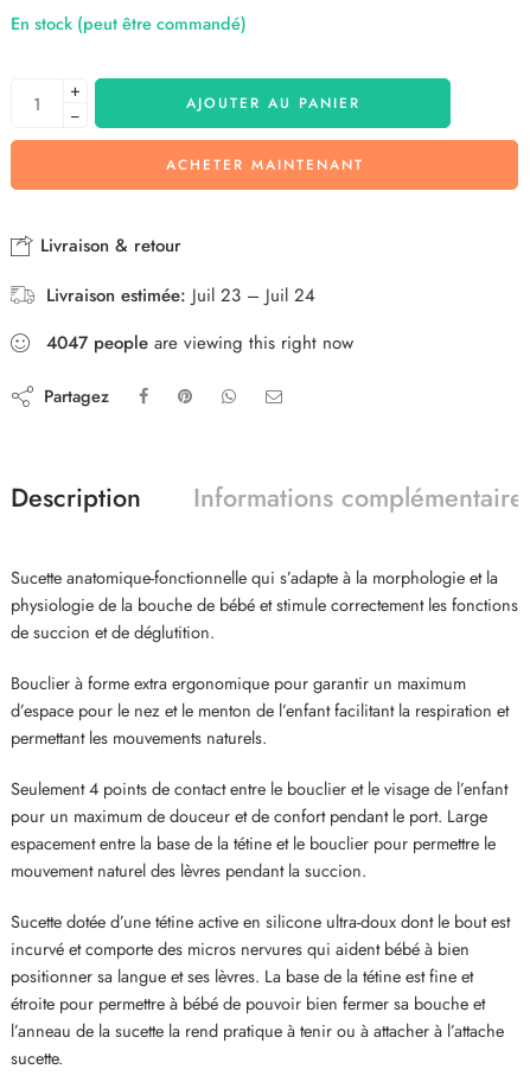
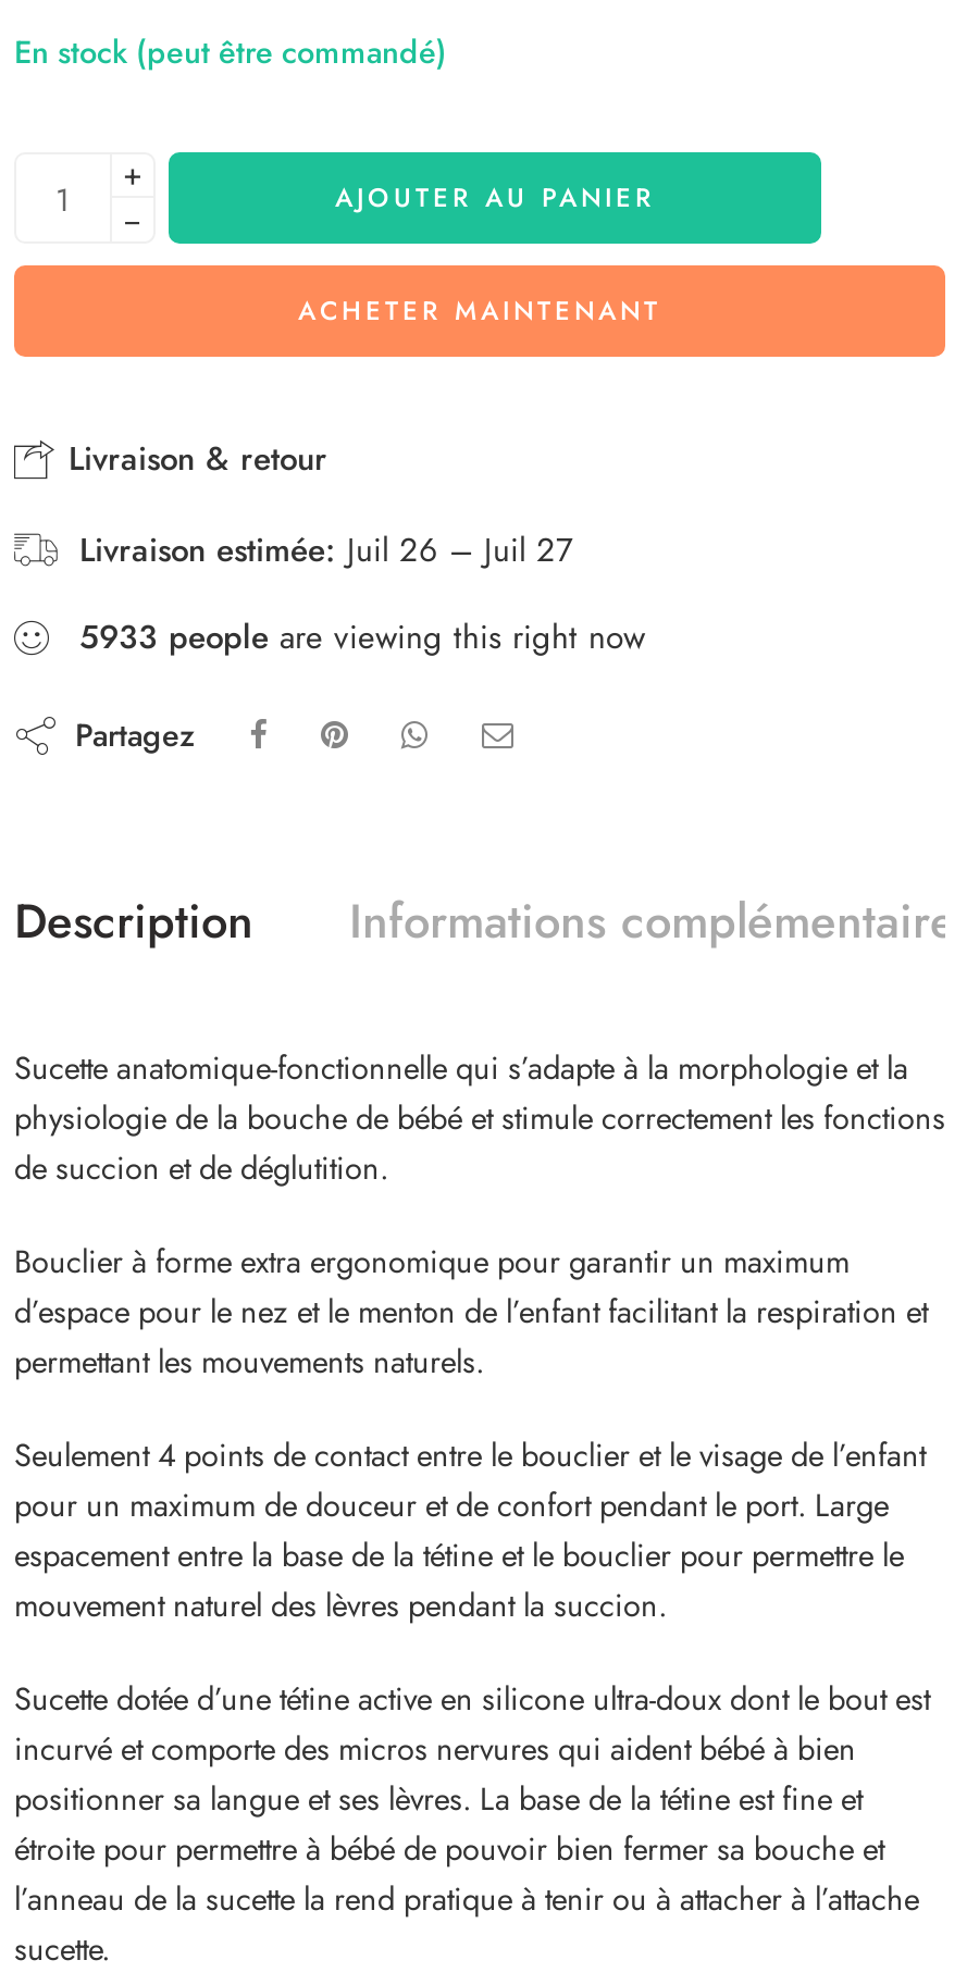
- Livraison estimée: Juil 23 – Juil 24
+ Livraison estimée: Juil 26 – Juil 27

- 4047 people are viewing this right now
+ 5933 people are viewing this right now
